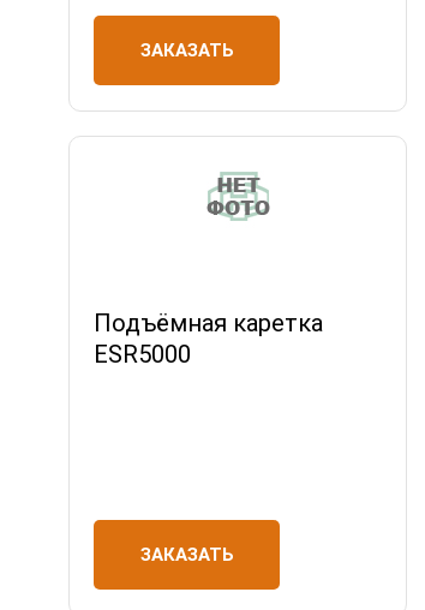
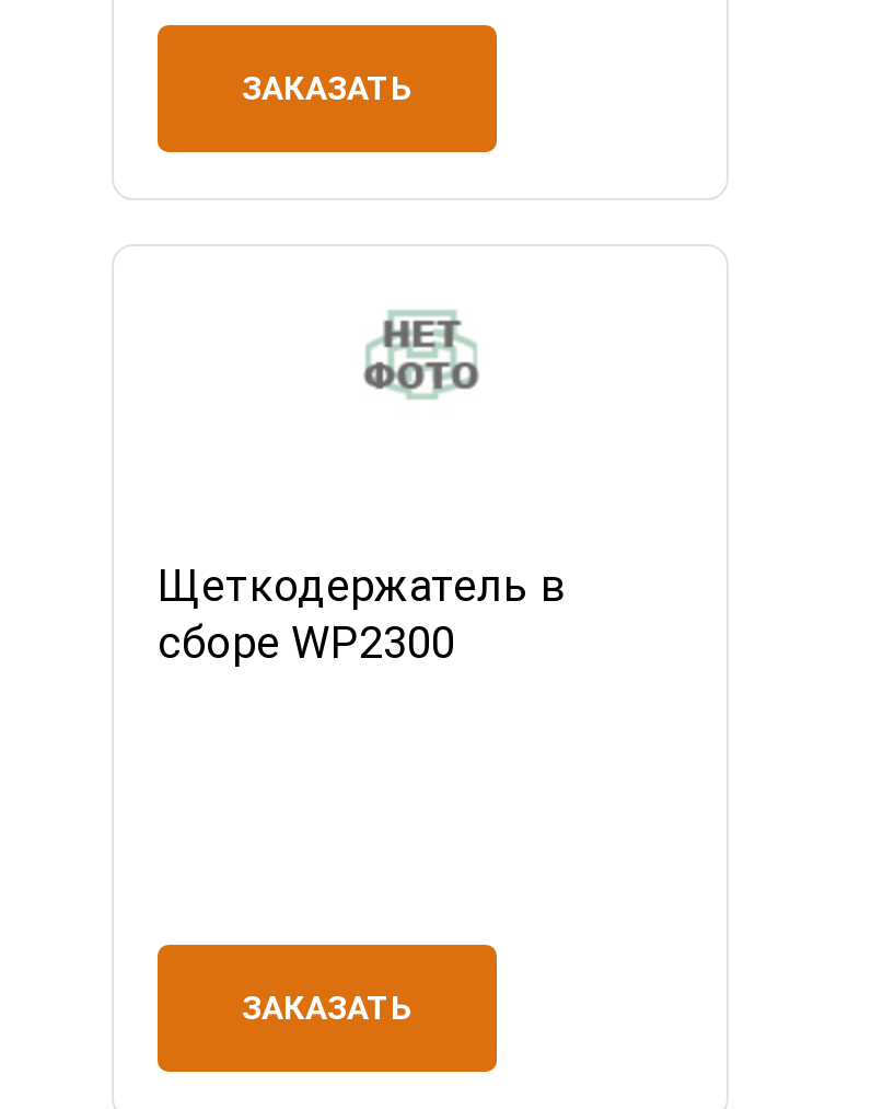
- Подъёмная каретка
- ESR5000
+ Щеткодержатель в
+ сборе WP2300
